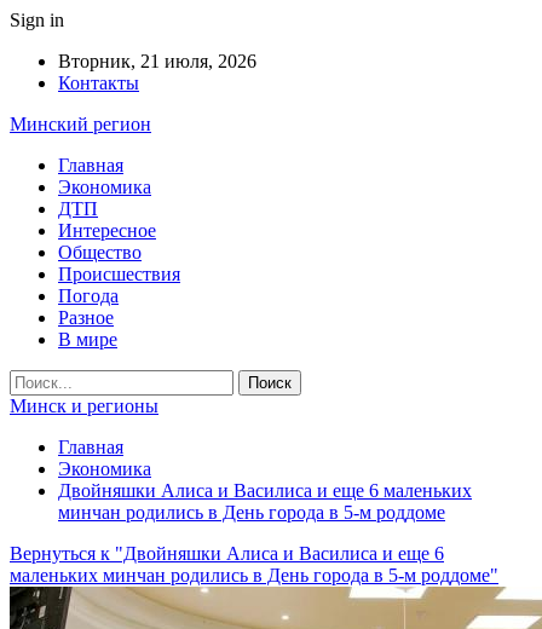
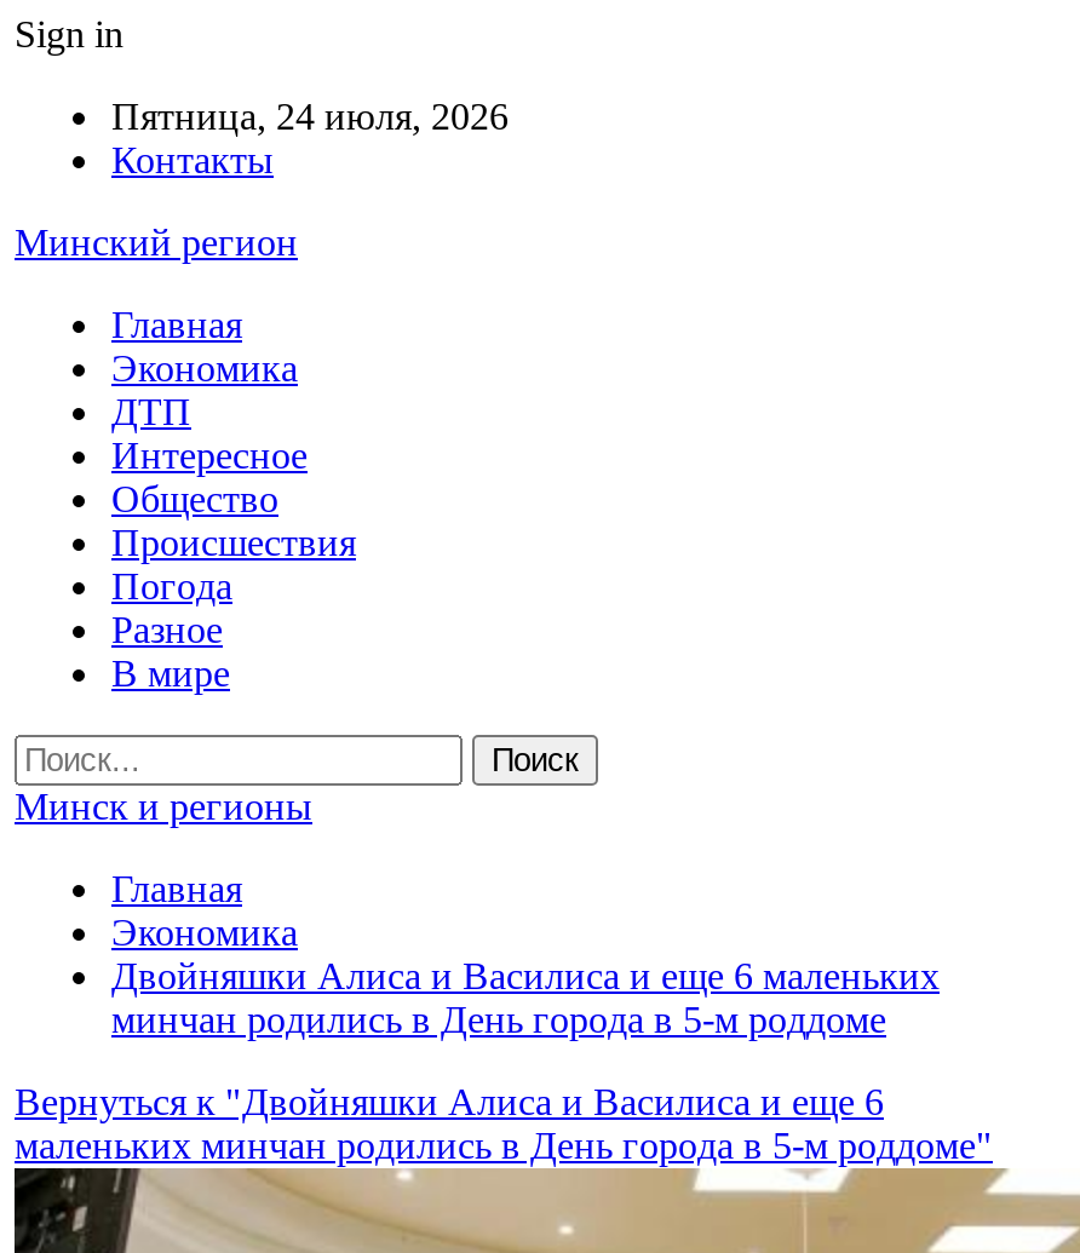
- Вторник, 21 июля, 2026
+ Пятница, 24 июля, 2026
